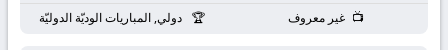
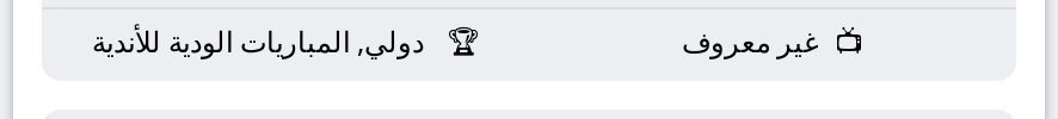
- دولي, المباريات الوديّة الدوليّة
+ دولي, المباريات الودية للأندية
